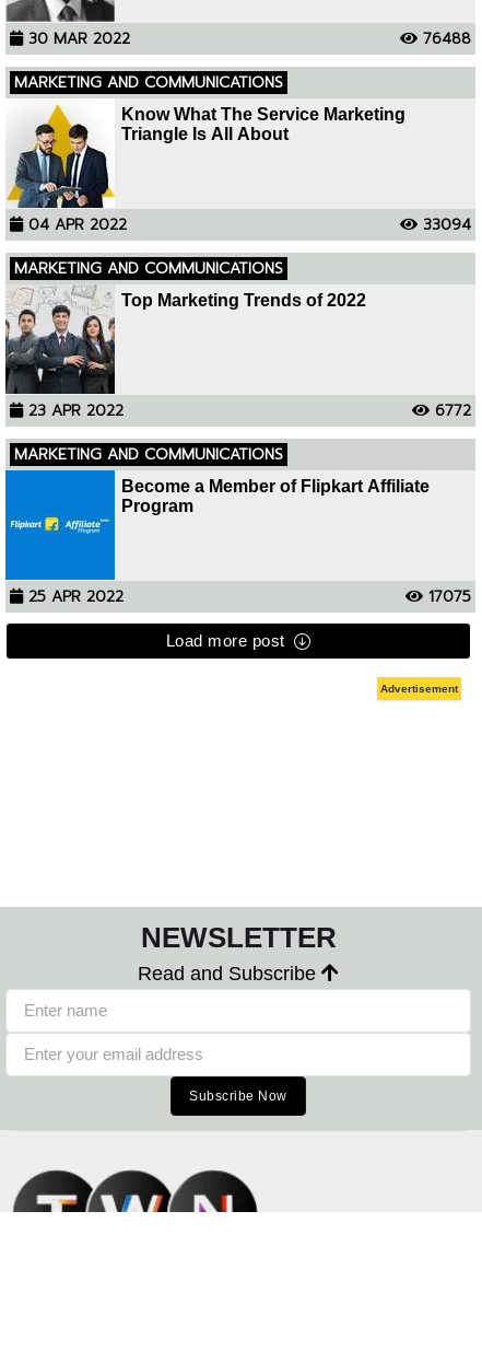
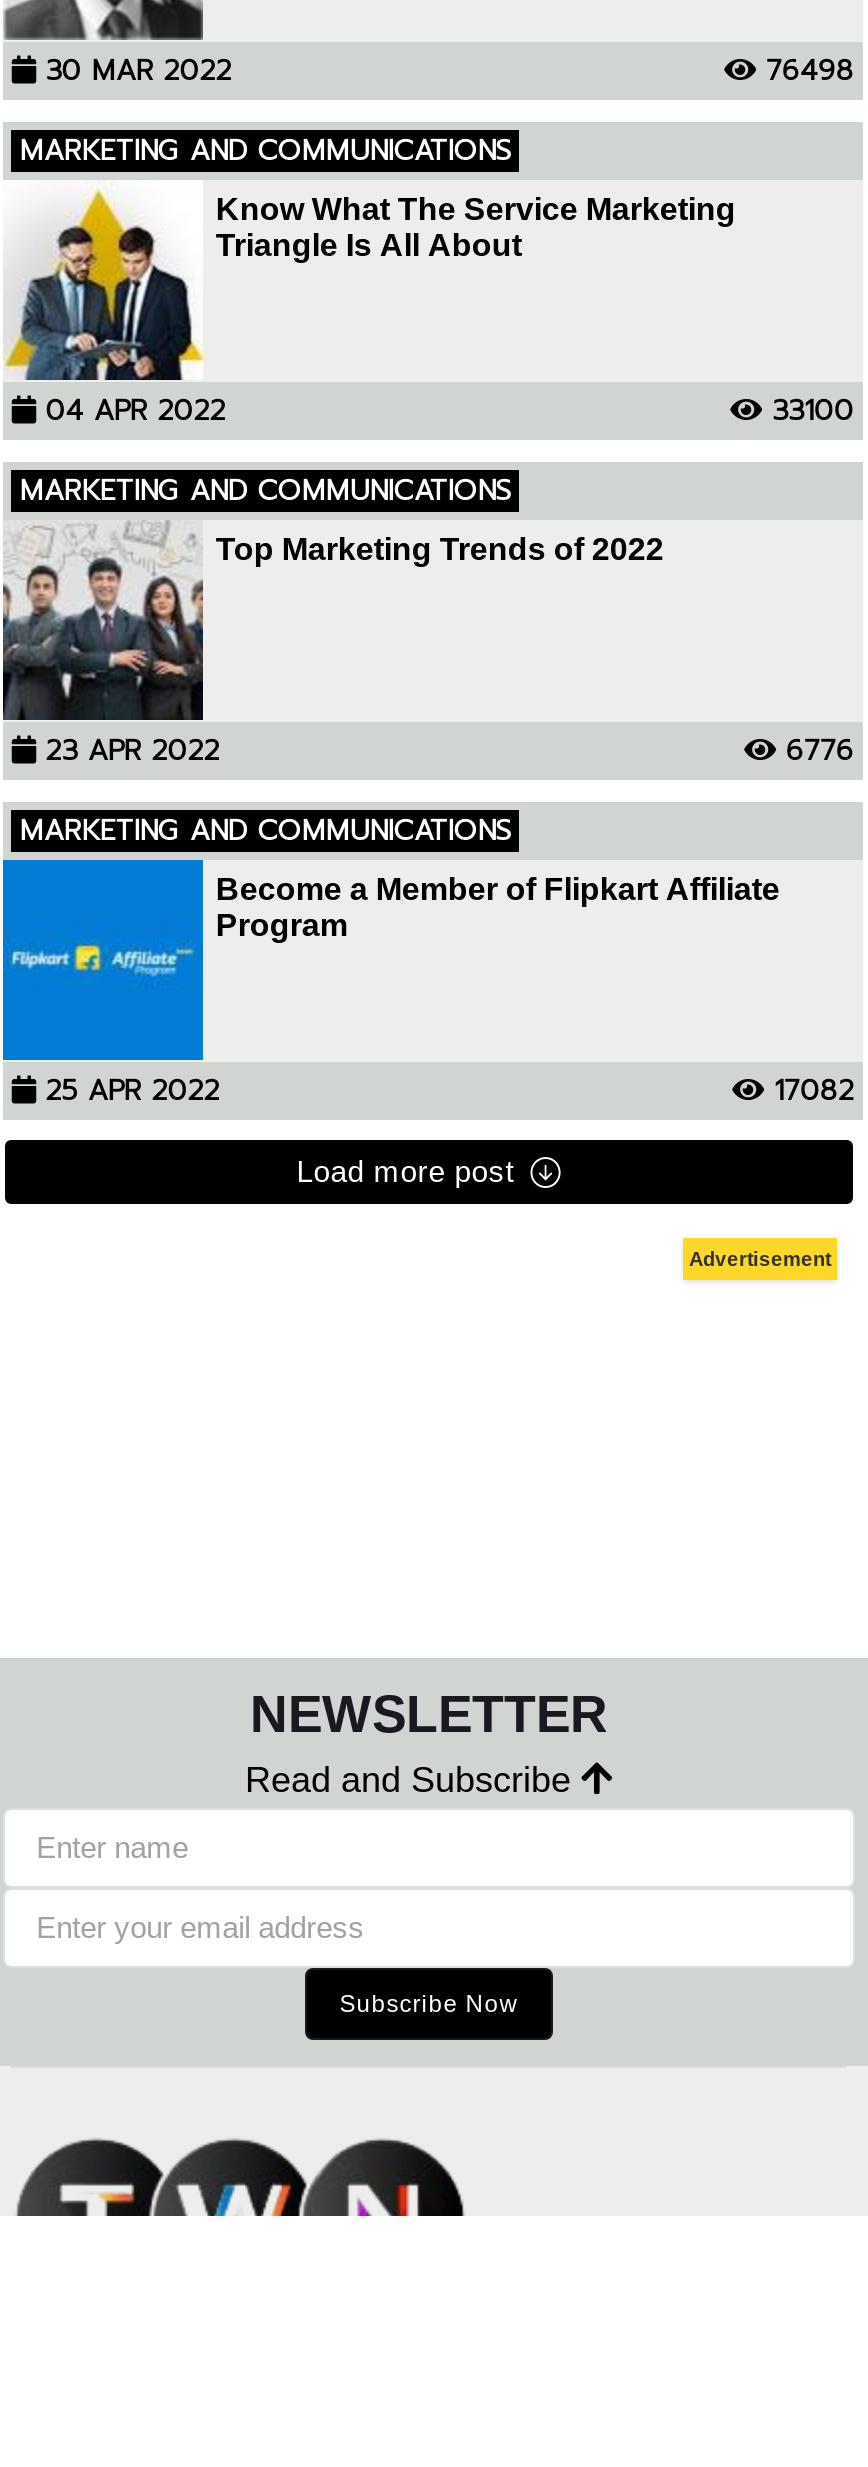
- 76488
+ 76498

- 33094
+ 33100

- 6772
+ 6776

- 17075
+ 17082
